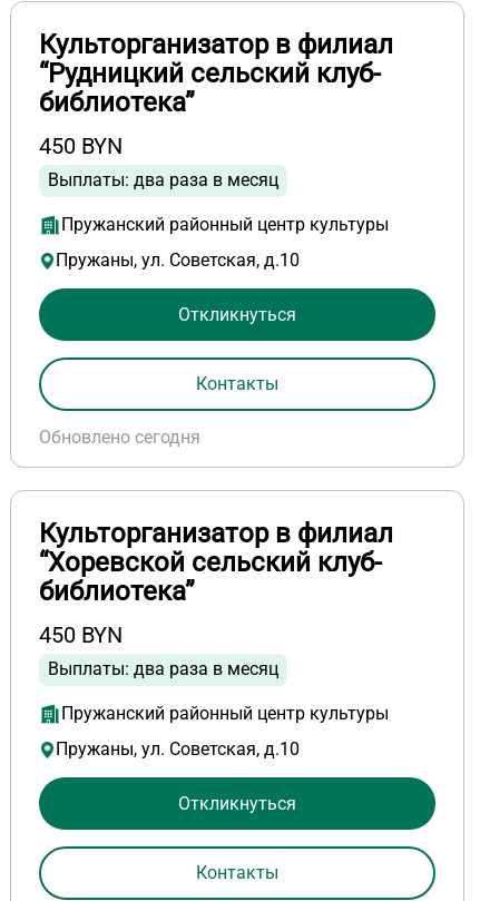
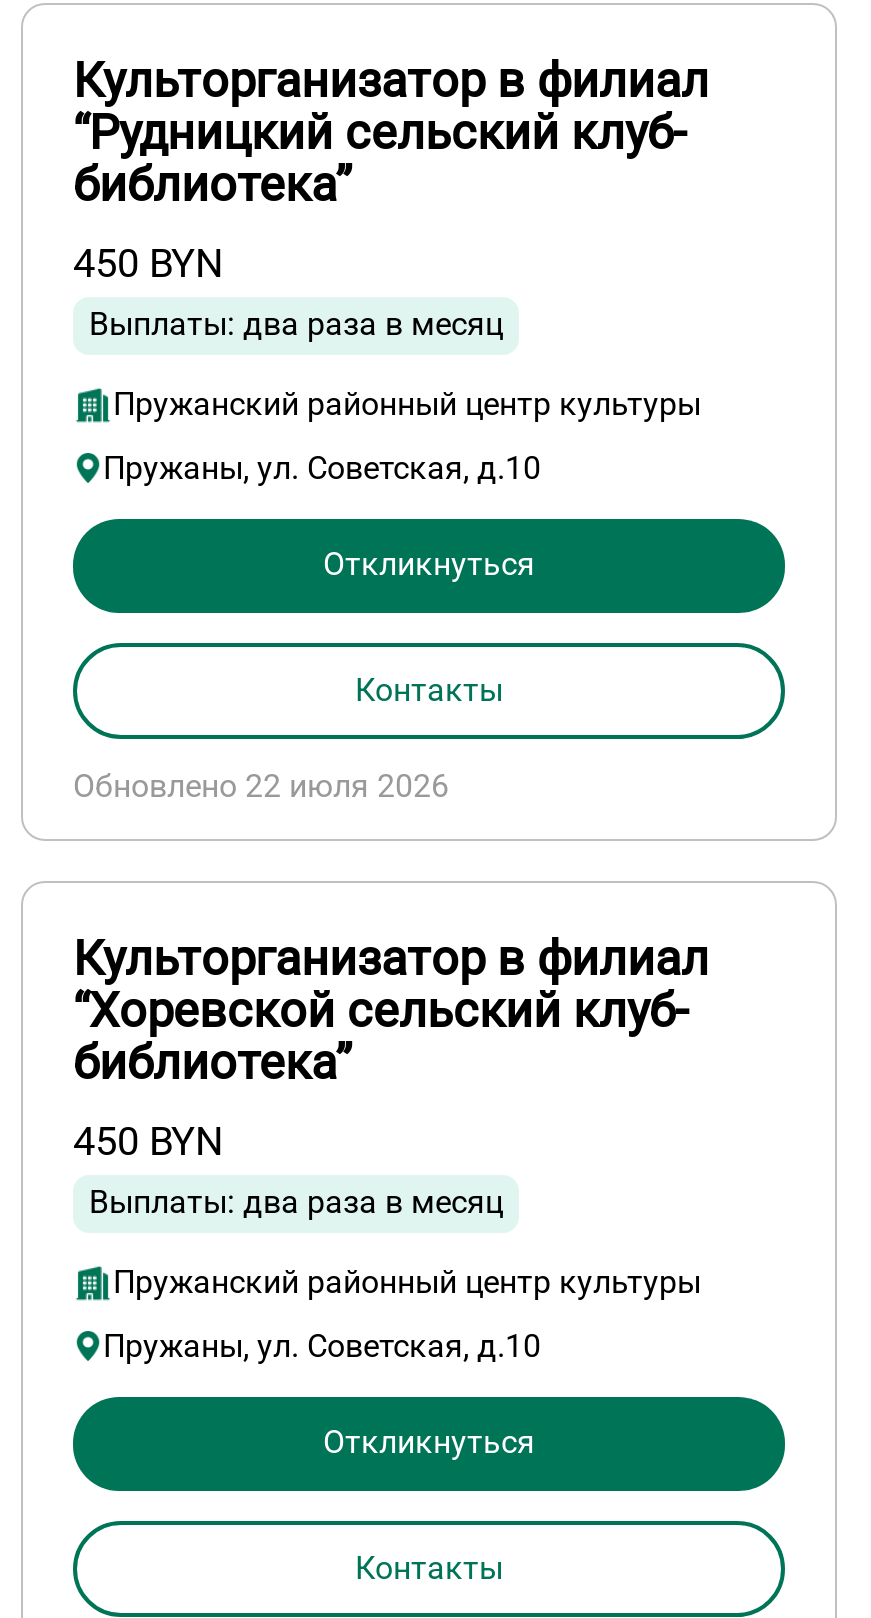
- Обновлено сегодня
+ Обновлено 22 июля 2026
